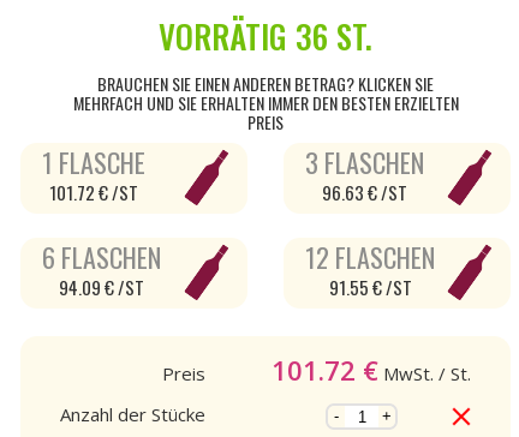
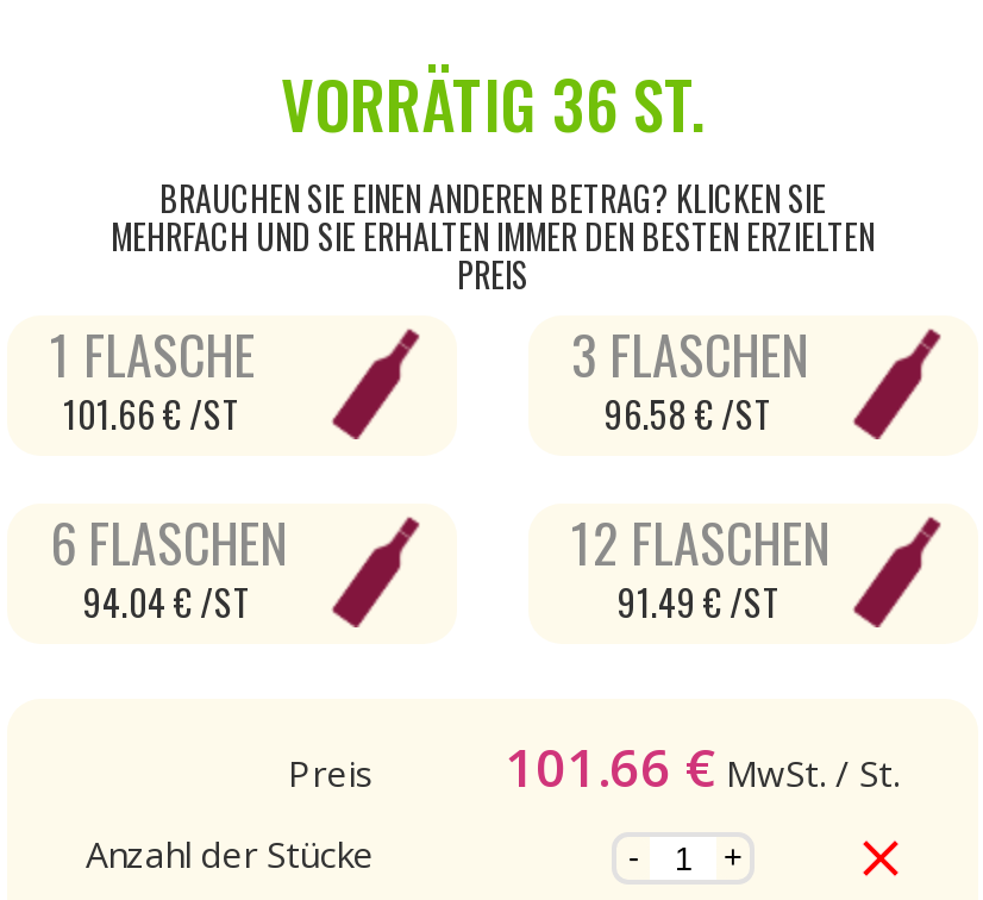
- 101.72 € /ST
+ 101.66 € /ST

- 96.63 € /ST
+ 96.58 € /ST

- 94.09 € /ST
+ 94.04 € /ST

- 91.55 € /ST
+ 91.49 € /ST

- 101.72 € MwSt./ St.
+ 101.66 € MwSt./ St.
